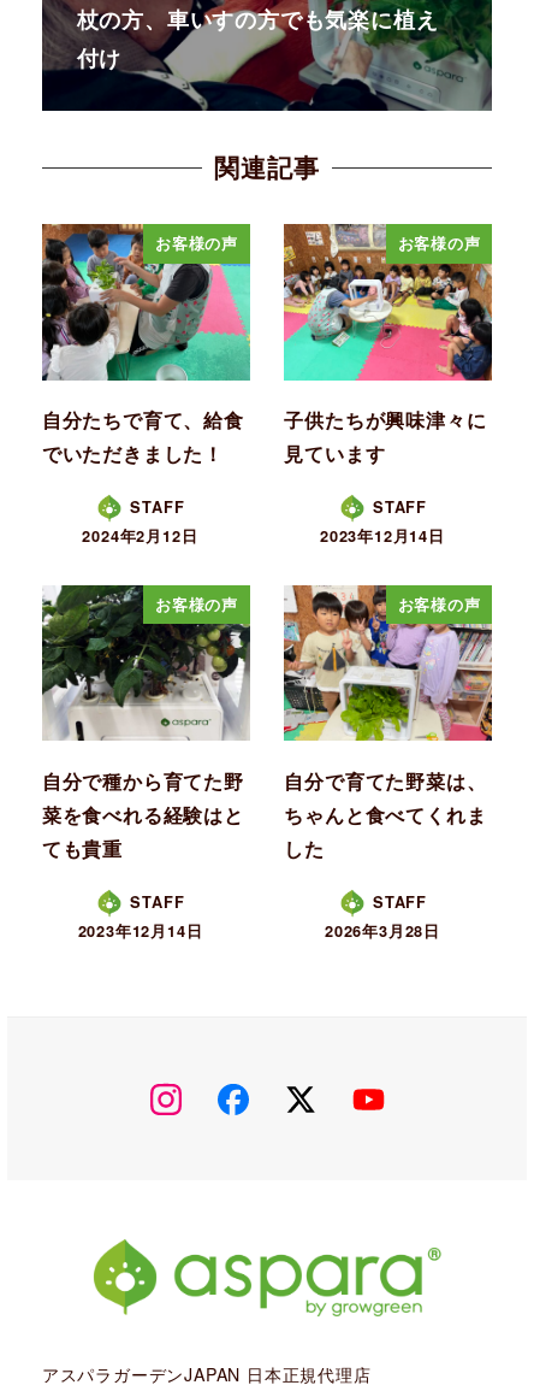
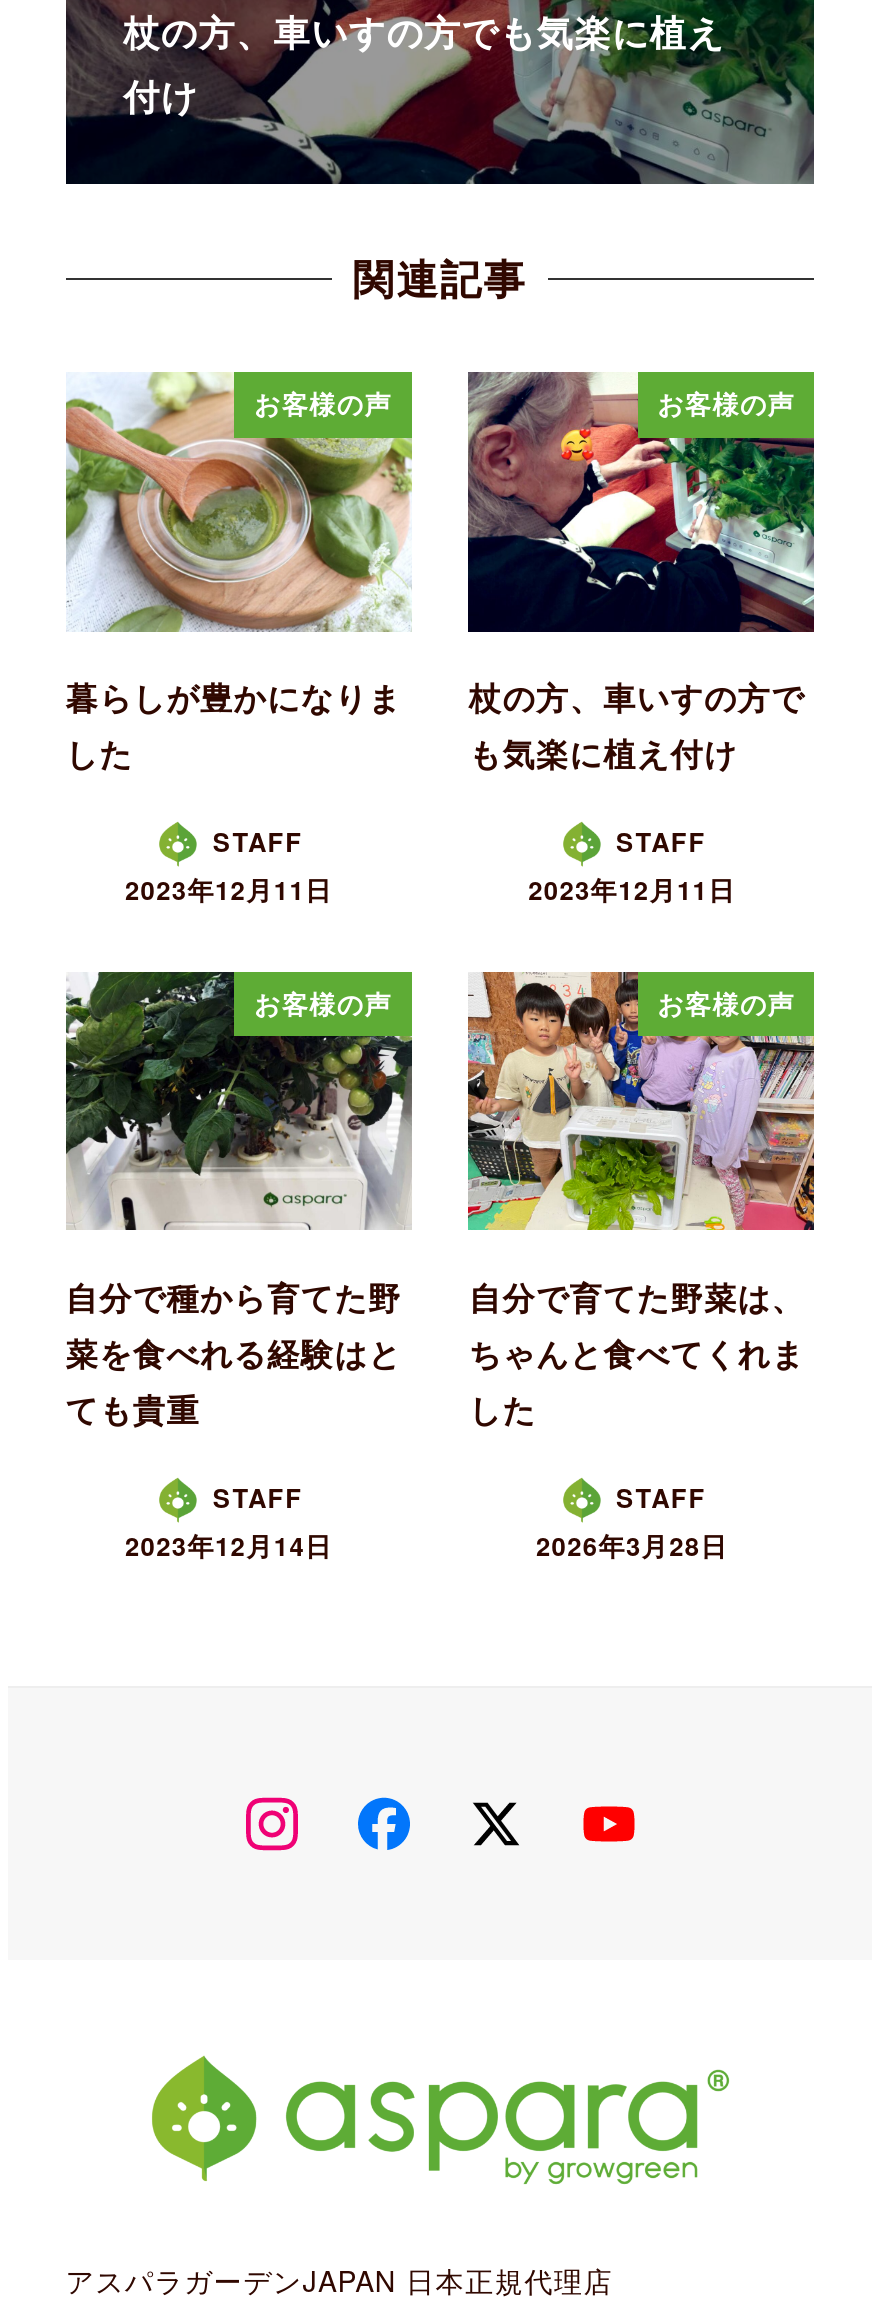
- [image]
- 自分たちで育て、給食
- でいただきました！
+ [image]
+ 暮らしが豊かになりま
+ した

- [image]
- 子供たちが興味津々に
- 見ています
+ [image]
+ 杖の方、車いすの方で
+ も気楽に植え付け

- 2024年2月12日
+ 2023年12月11日

- 2023年12月14日
+ 2023年12月11日
